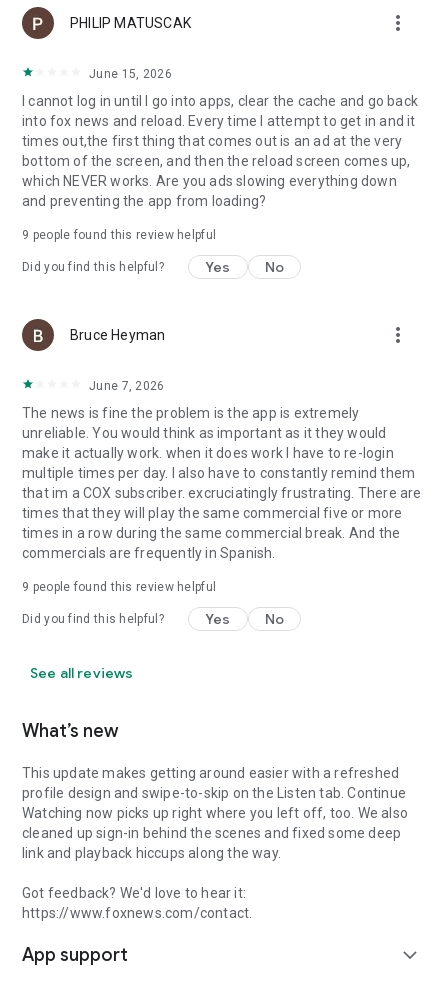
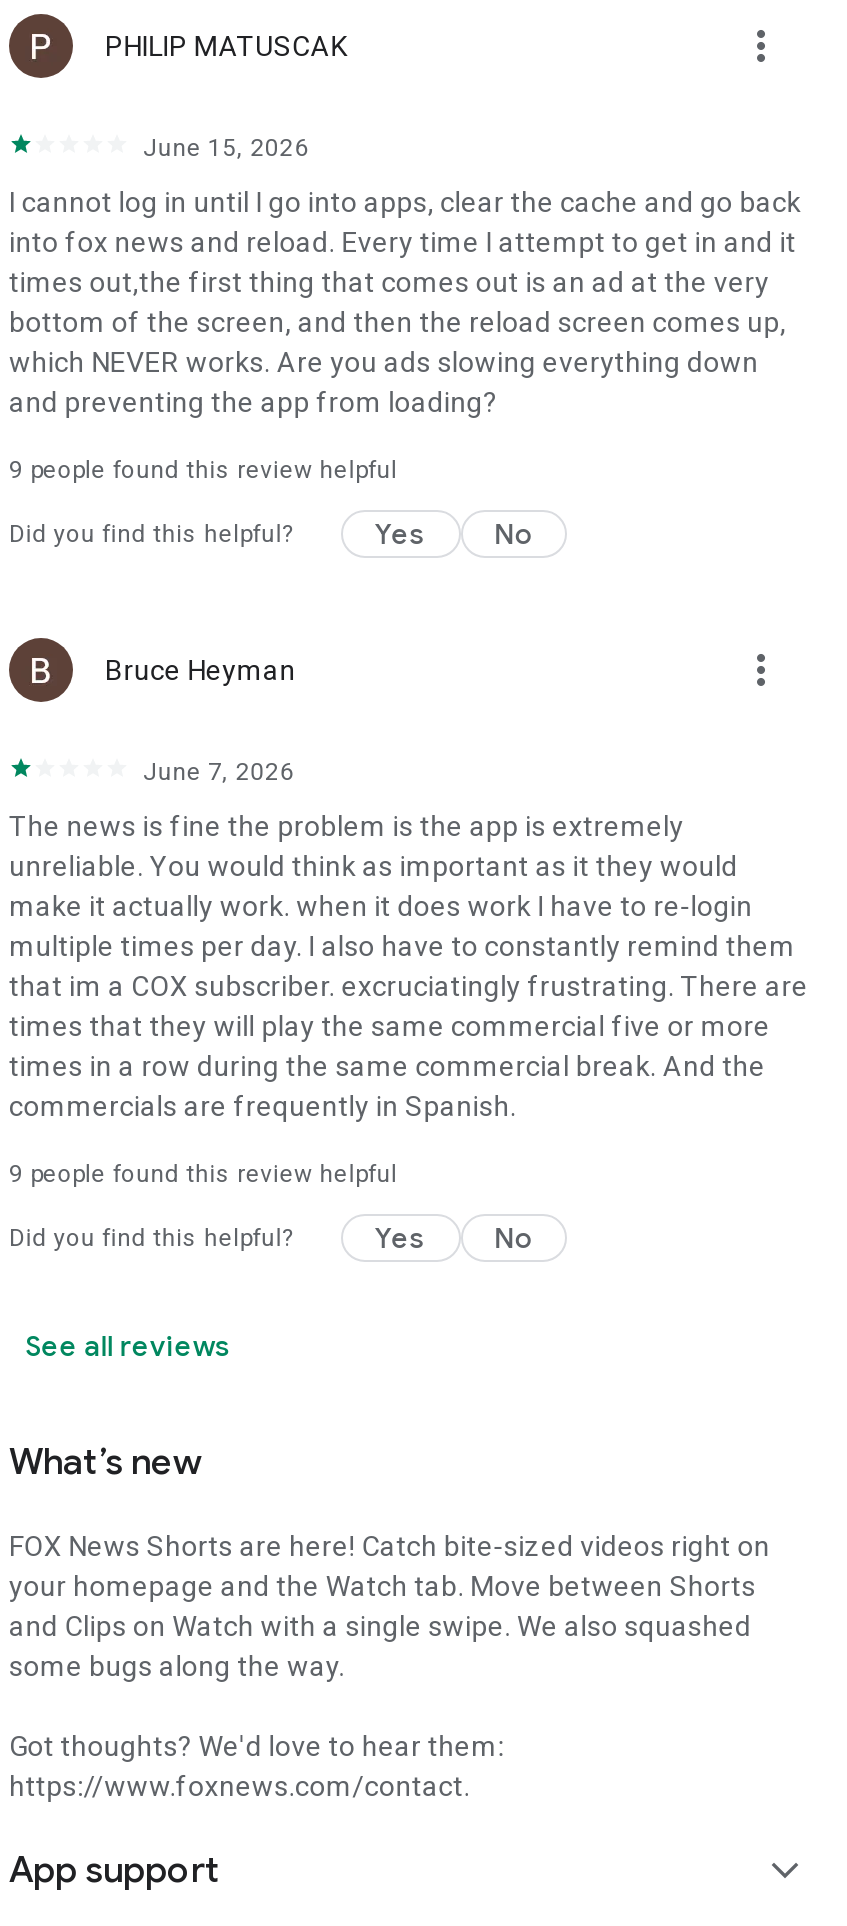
- This update makes getting around easier with a refreshed
- profile design and swipe-to-skip on the Listen tab. Continue
- Watching now picks up right where you left off, too. We also
- cleaned up sign-in behind the scenes and fixed some deep
- link and playback hiccups along the way.
+ FOX News Shorts are here! Catch bite-sized videos right on
+ your homepage and the Watch tab. Move between Shorts
+ and Clips on Watch with a single swipe. We also squashed
+ some bugs along the way.

- Got feedback? We'd love to hear it:
+ Got thoughts? We'd love to hear them:
